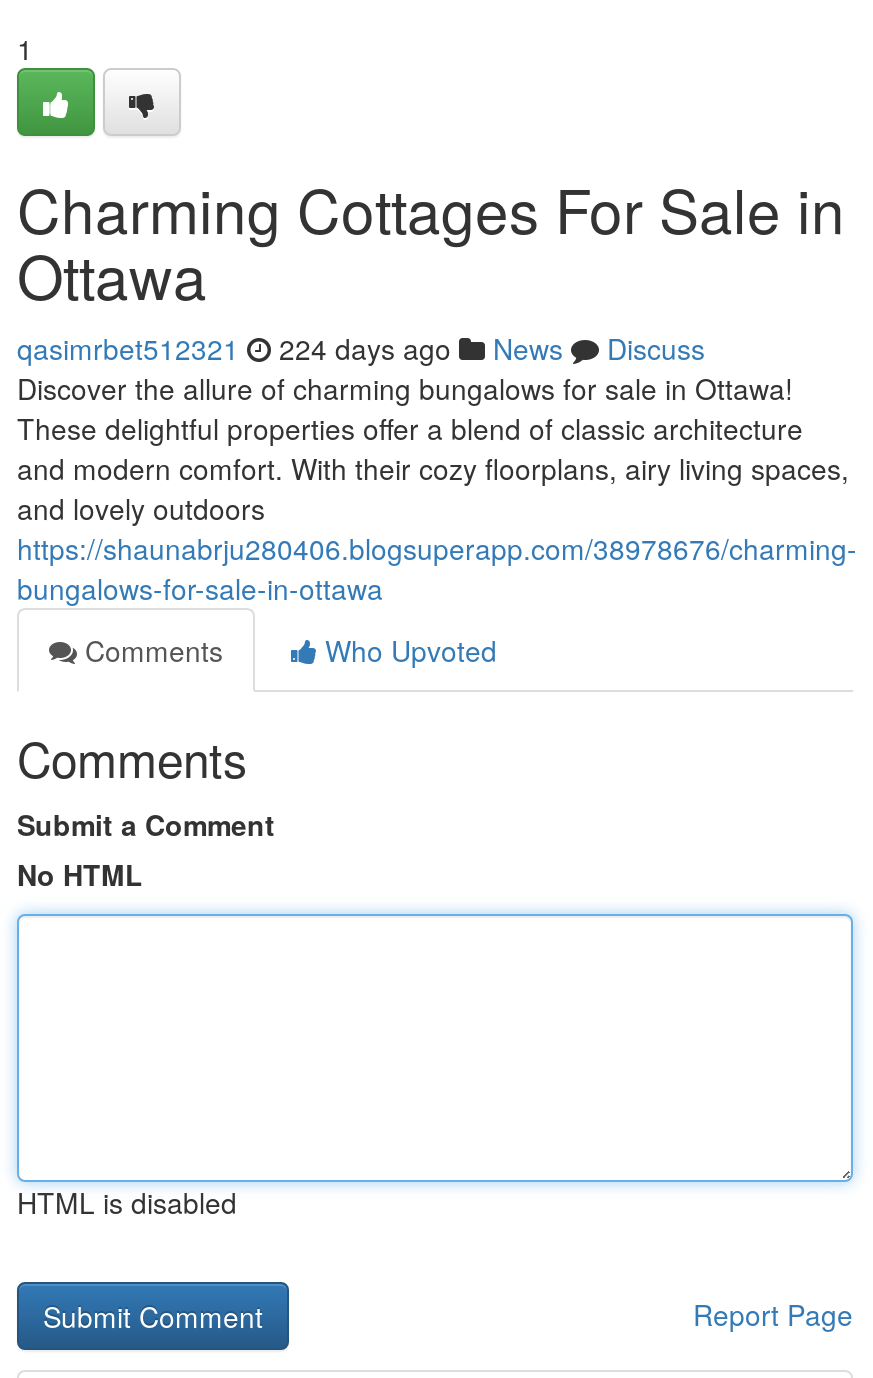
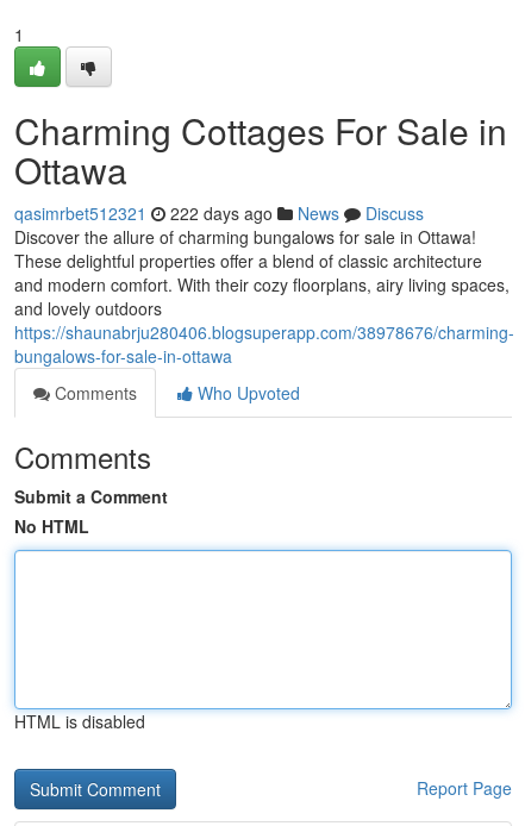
- qasimrbet512321 224 days ago News Discuss
+ qasimrbet512321 222 days ago News Discuss
